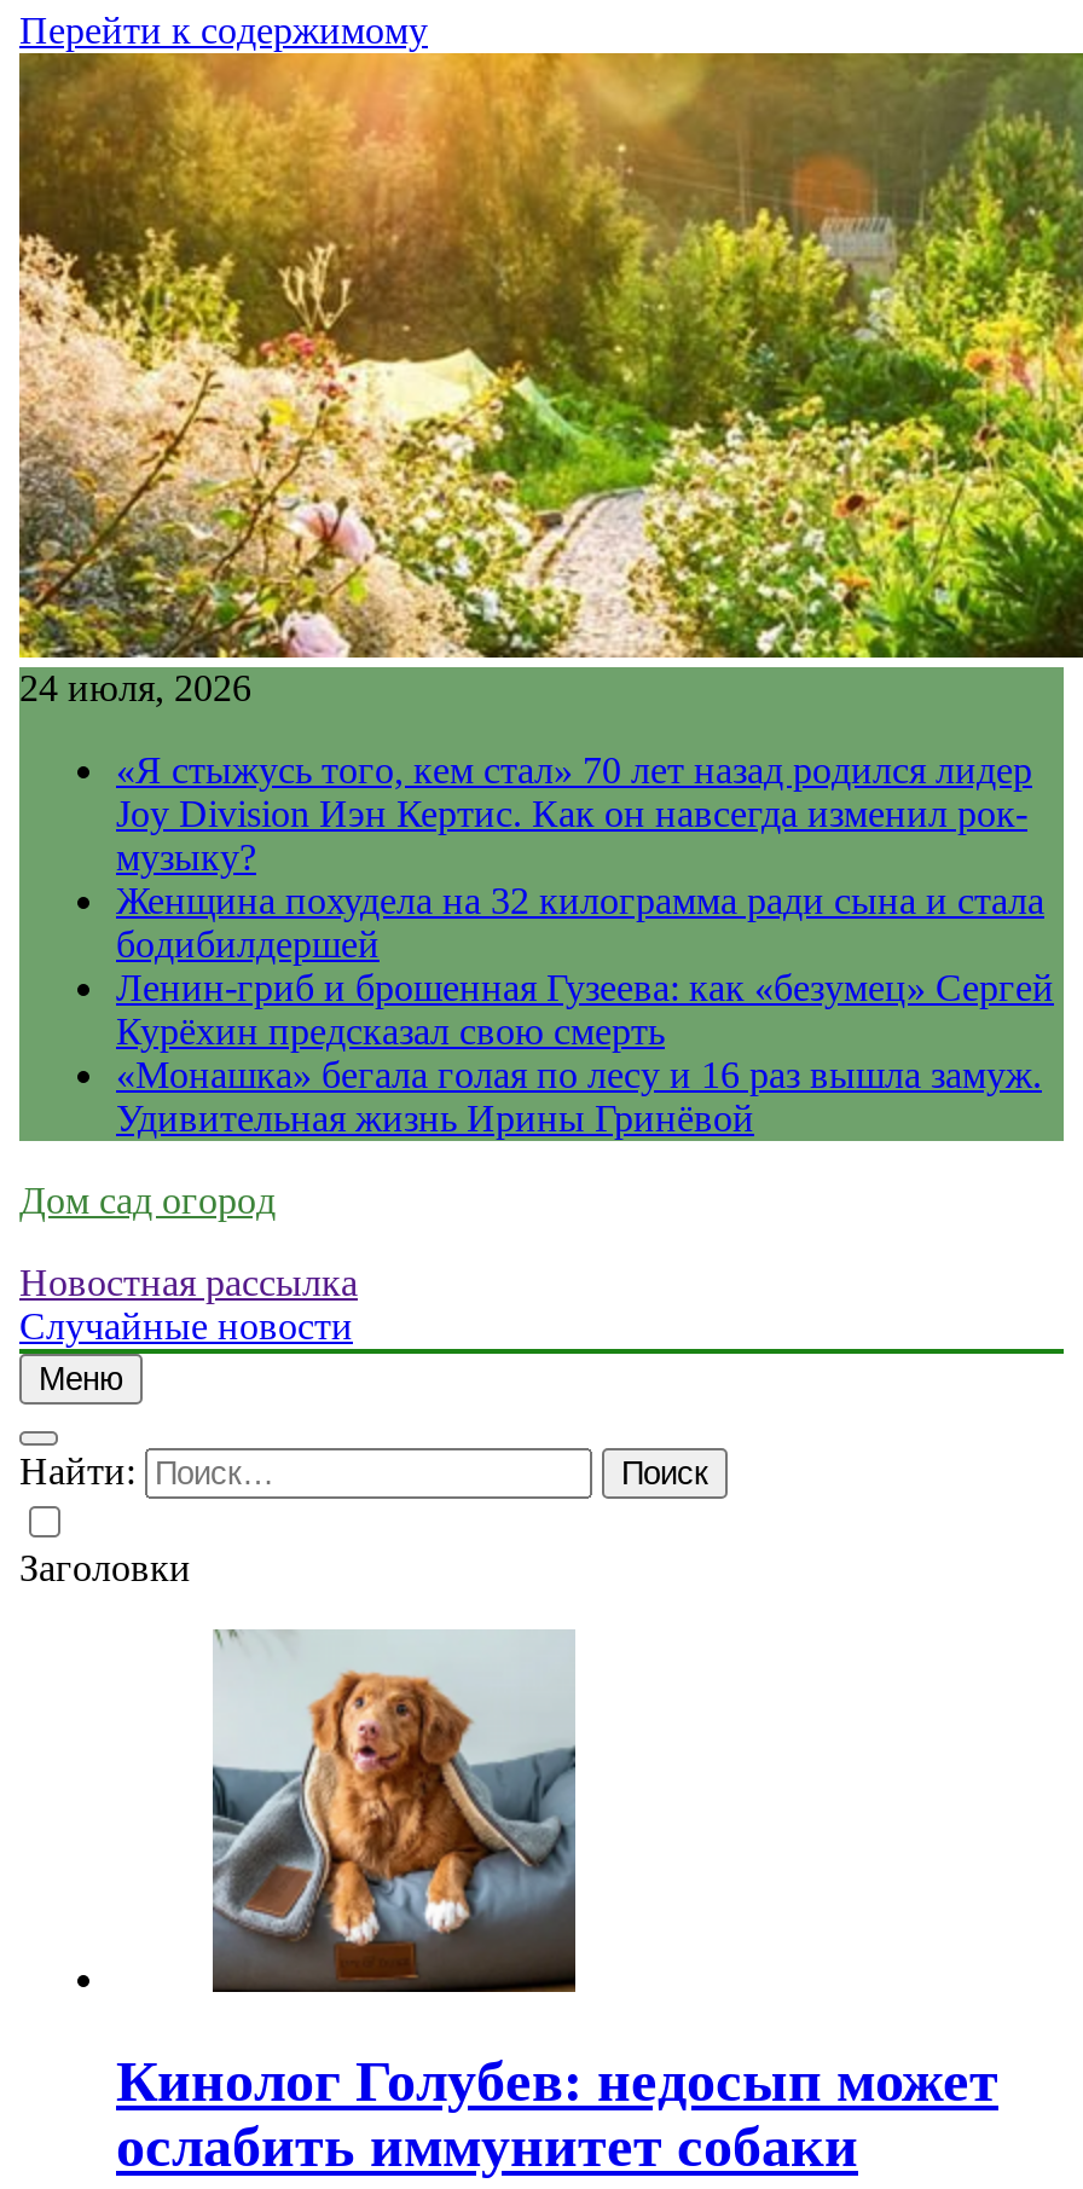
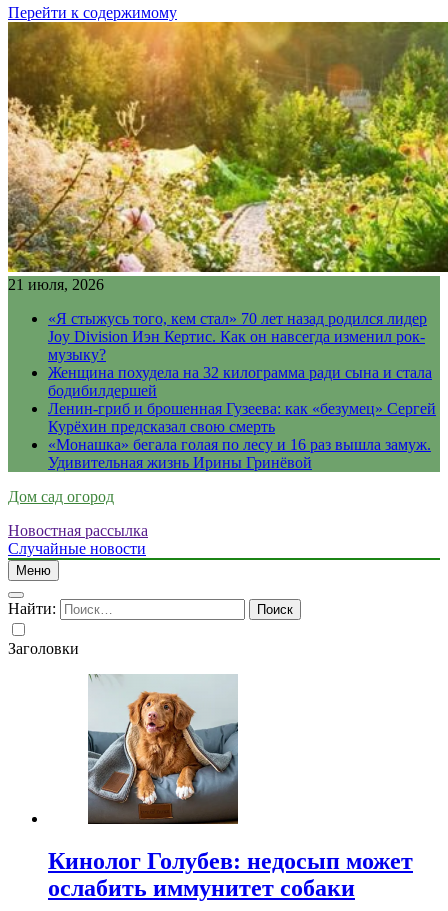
- 24 июля, 2026
+ 21 июля, 2026
